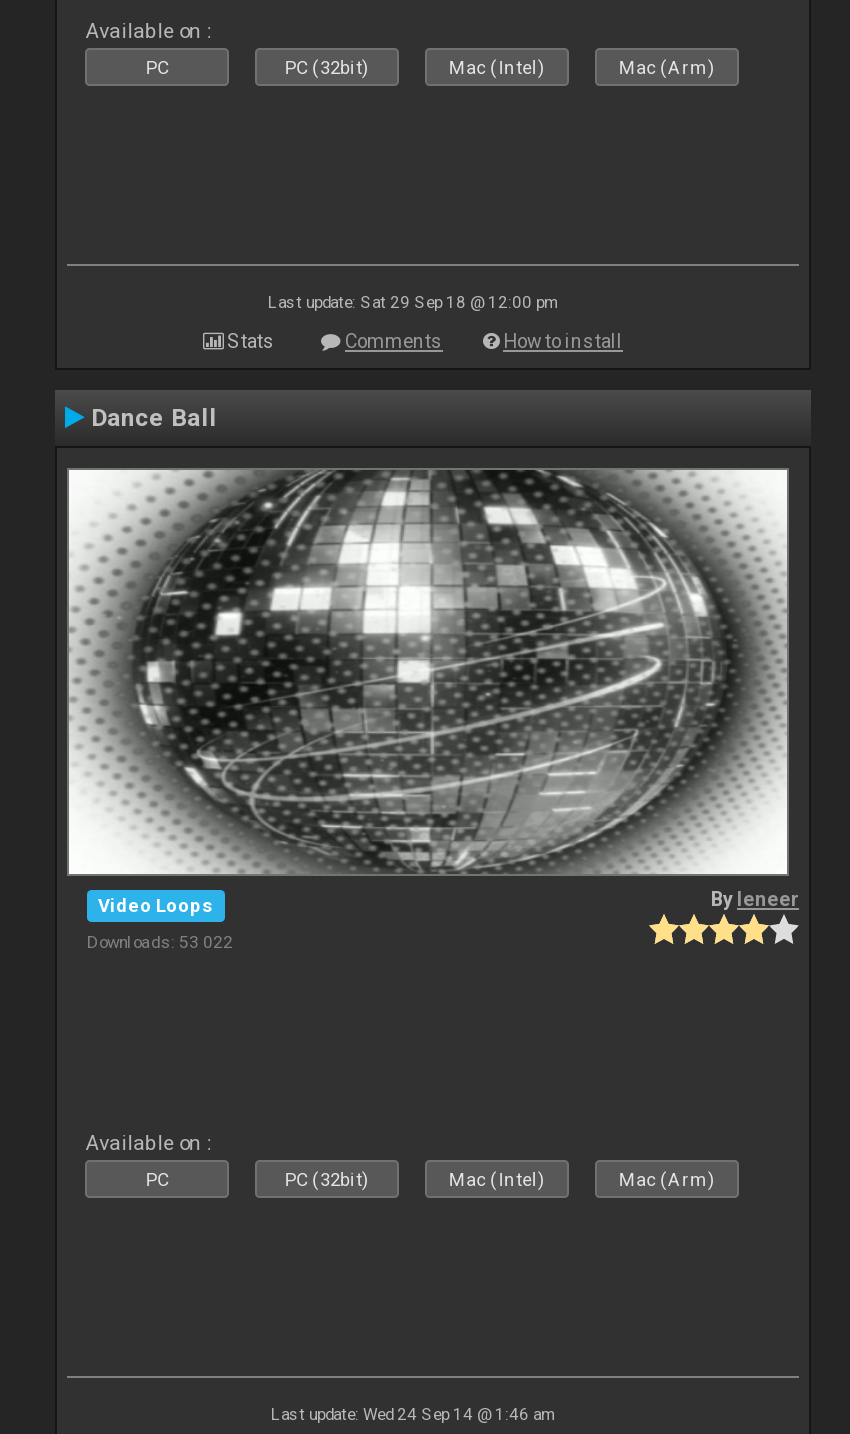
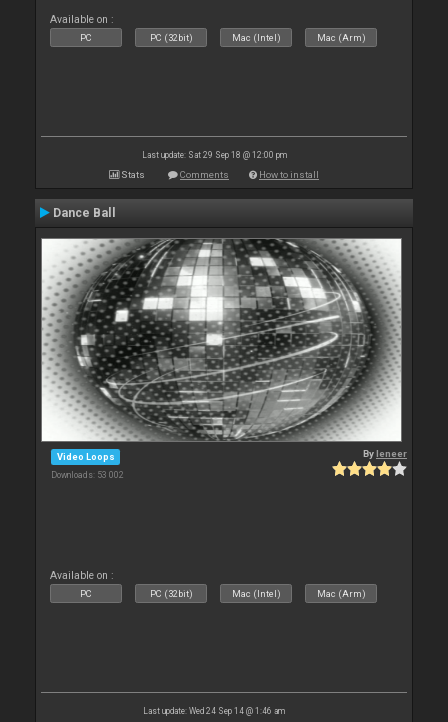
- Downloads: 53 022
+ Downloads: 53 002
